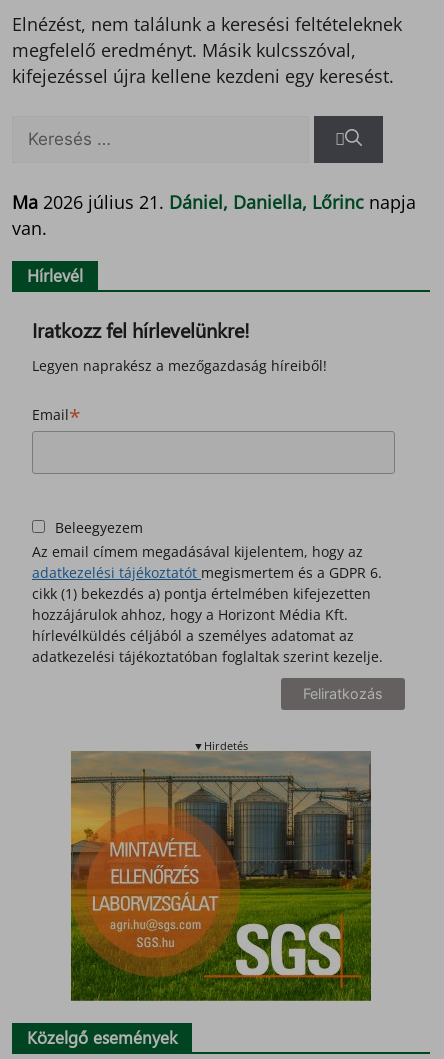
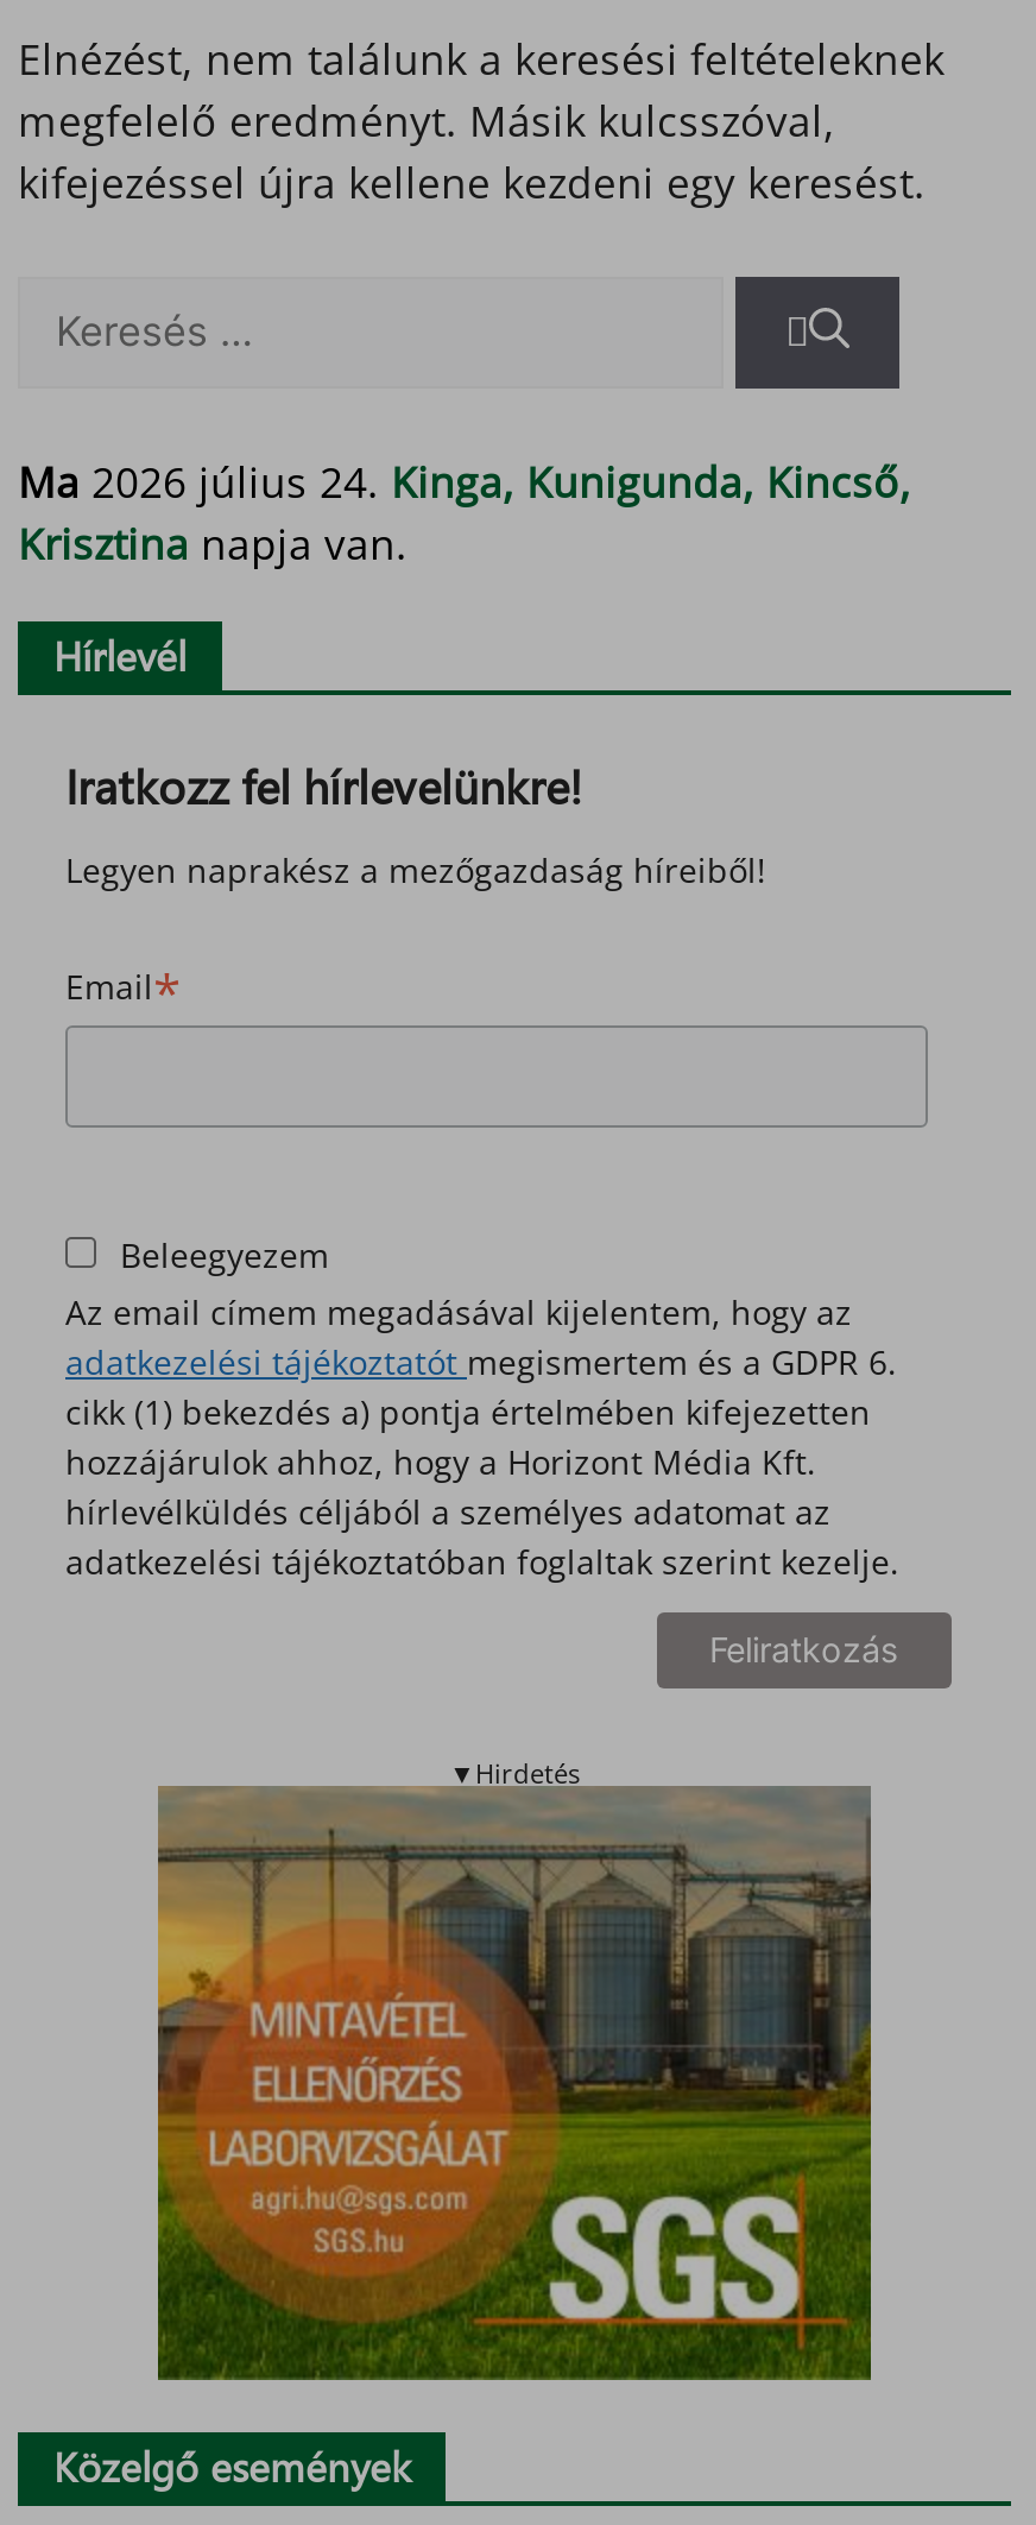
- Ma 2026 július 21. Dániel, Daniella, Lőrinc napja
- van.
+ Ma 2026 július 24. Kinga, Kunigunda, Kincső,
+ Krisztina napja van.
